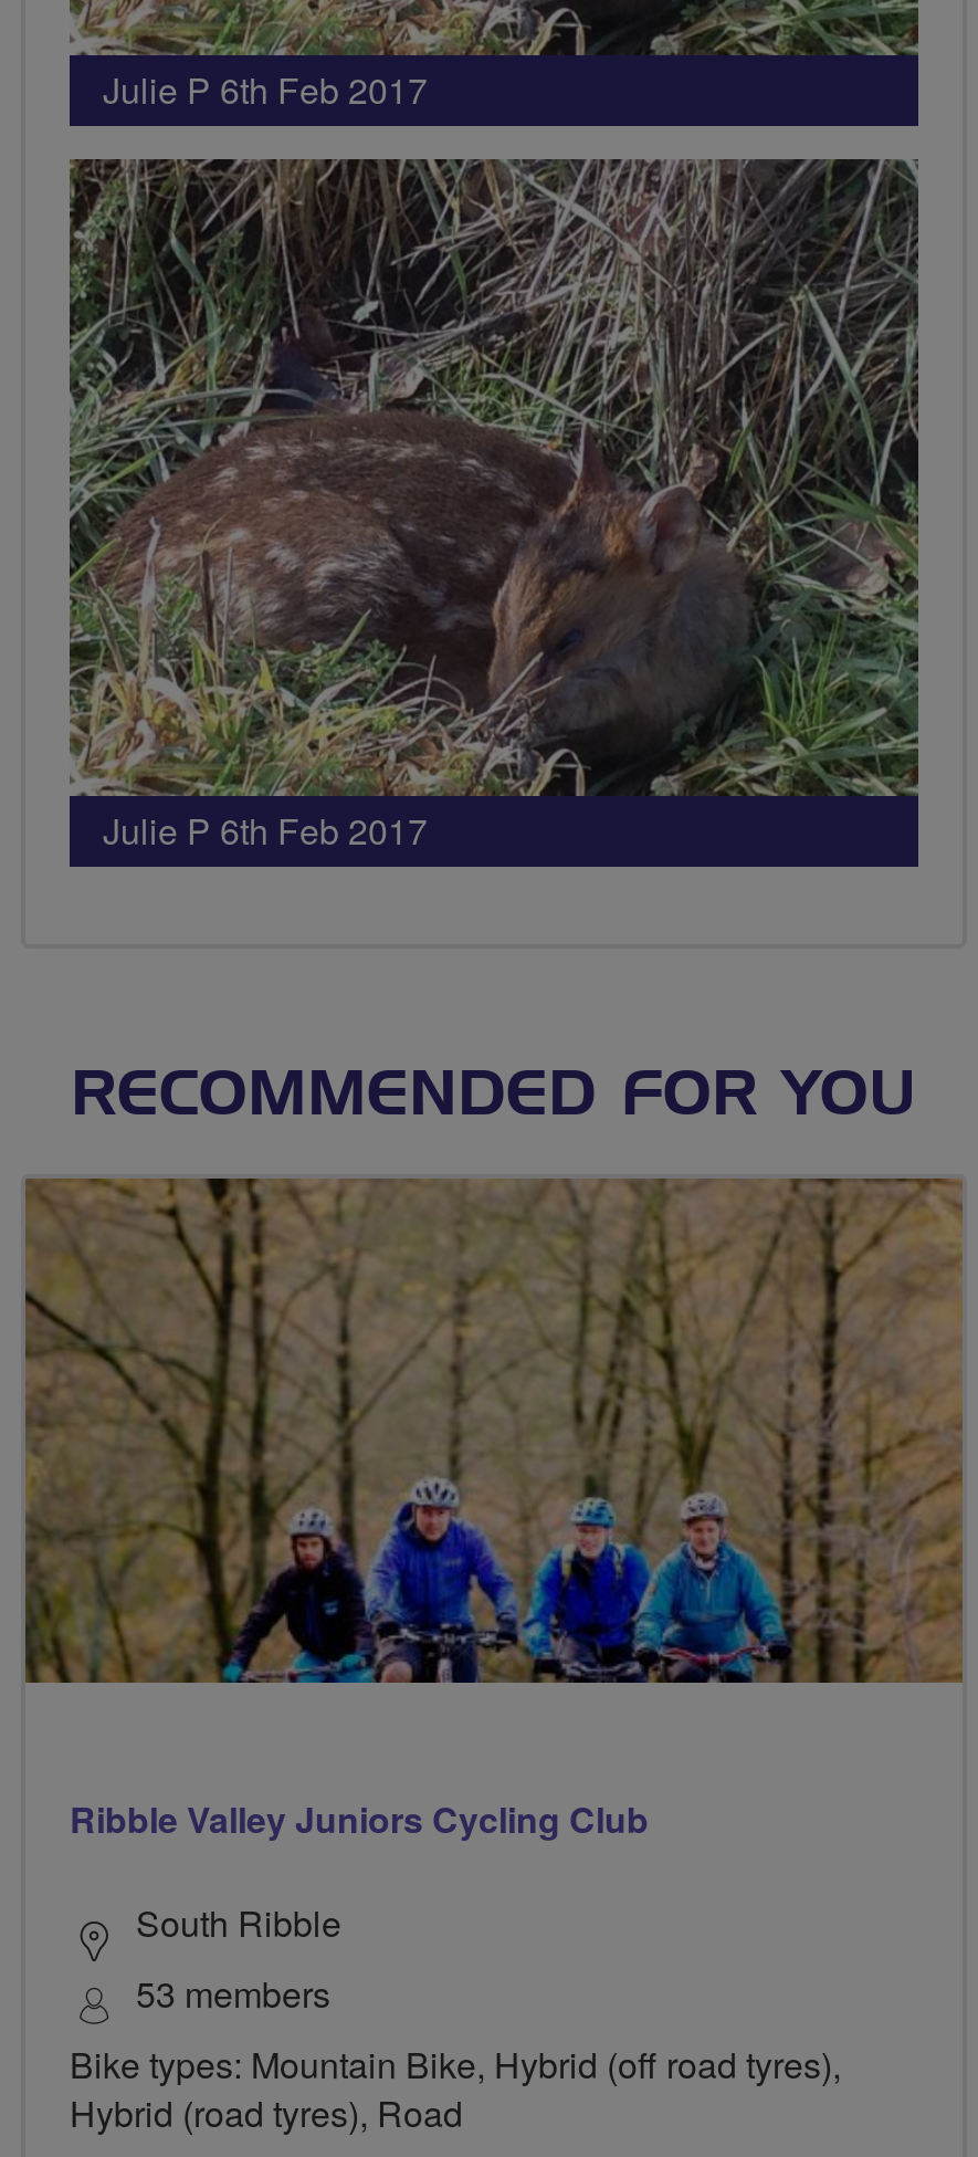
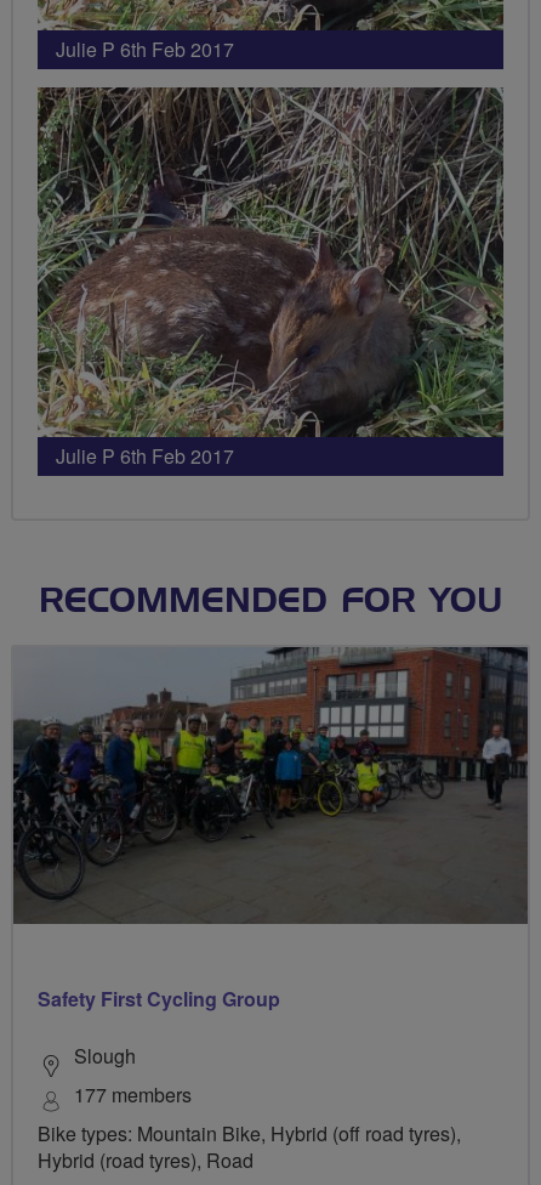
- [image]
+ [image]

- Ribble Valley Juniors Cycling Club
+ Safety First Cycling Group

- South Ribble
- 53 members
+ Slough
+ 177 members
